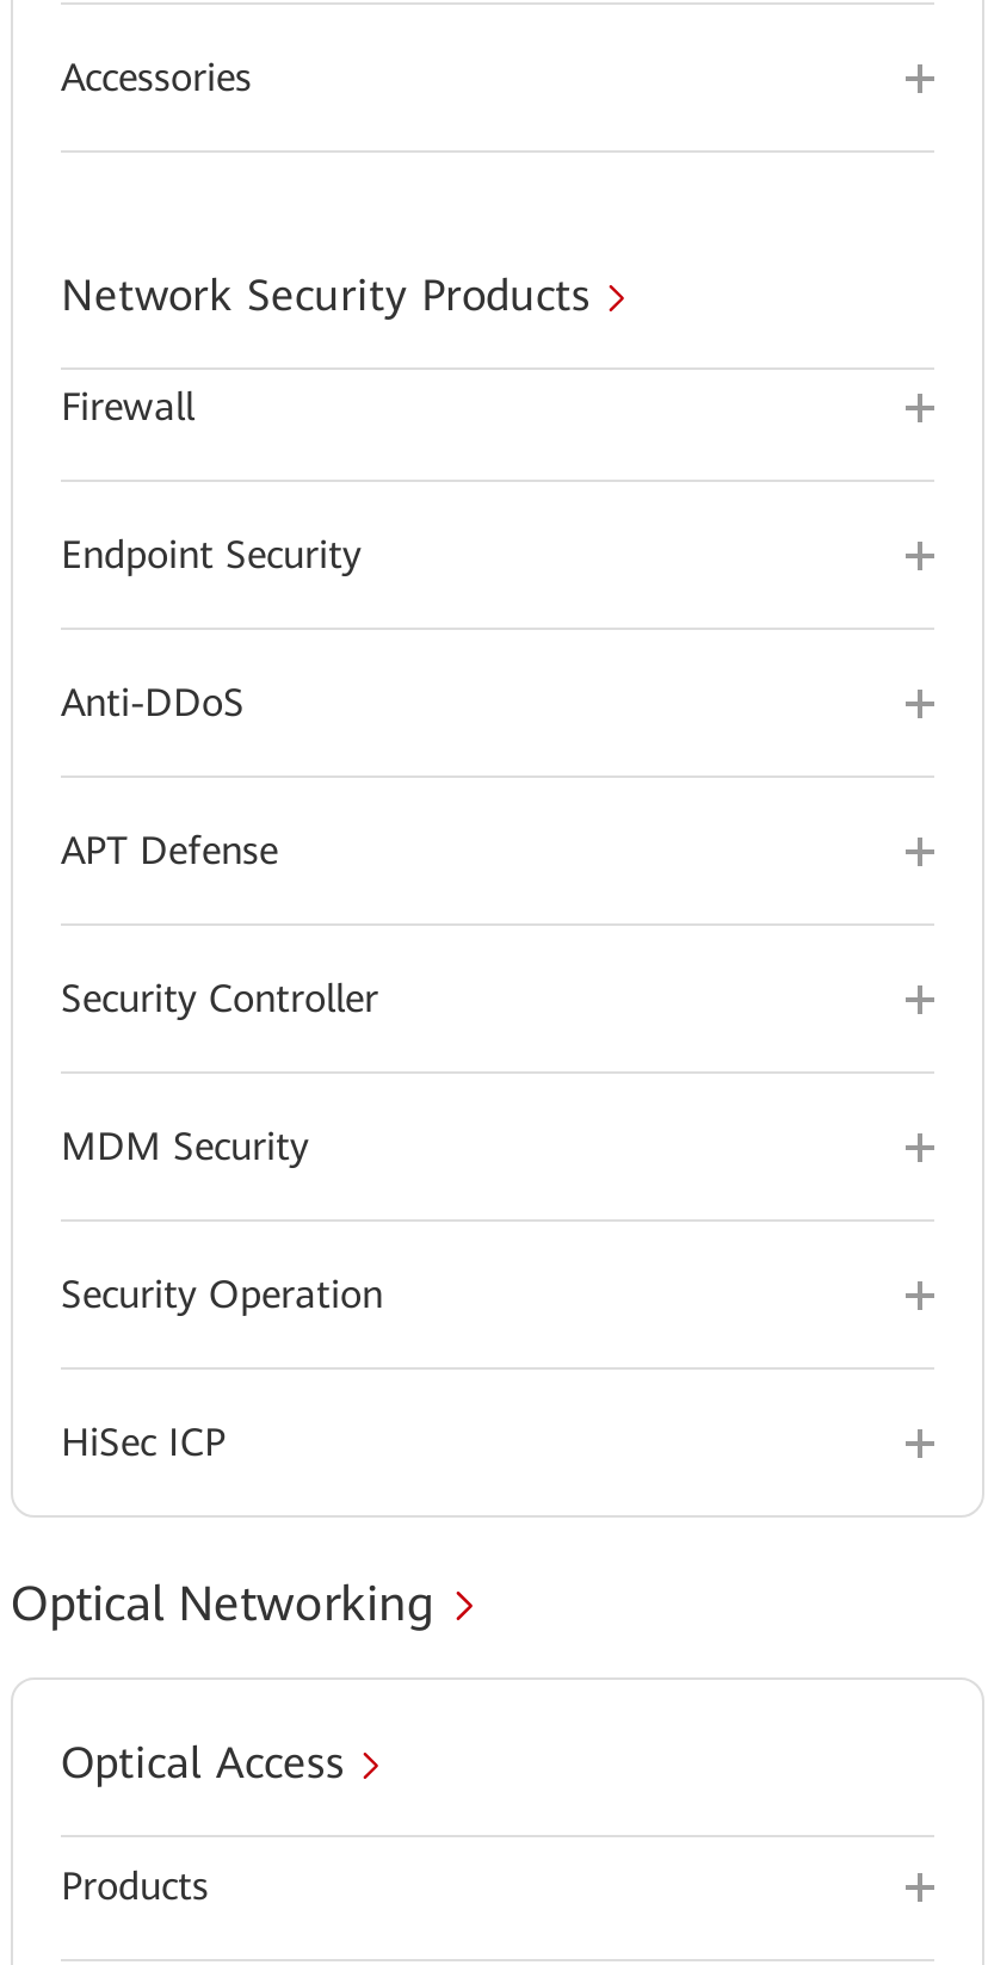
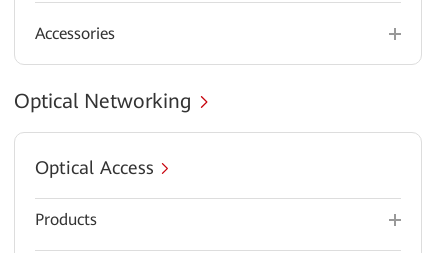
- Network Security Products
- Firewall
- Endpoint Security
- Anti-DDoS
- APT Defense
- Security Controller
- MDM Security
- Security Operation
- HiSec ICP
